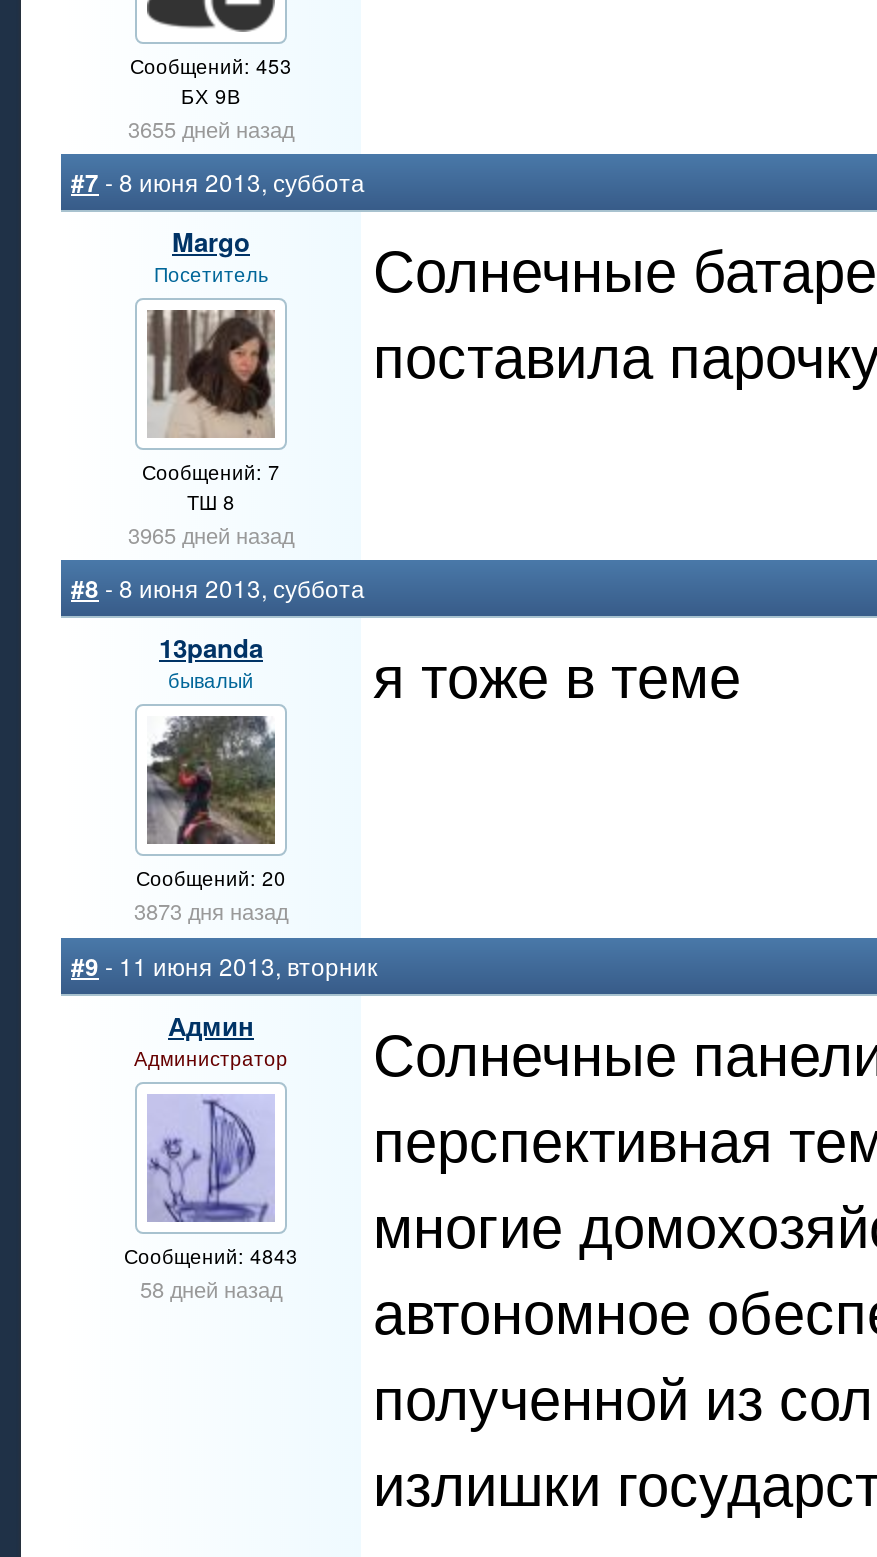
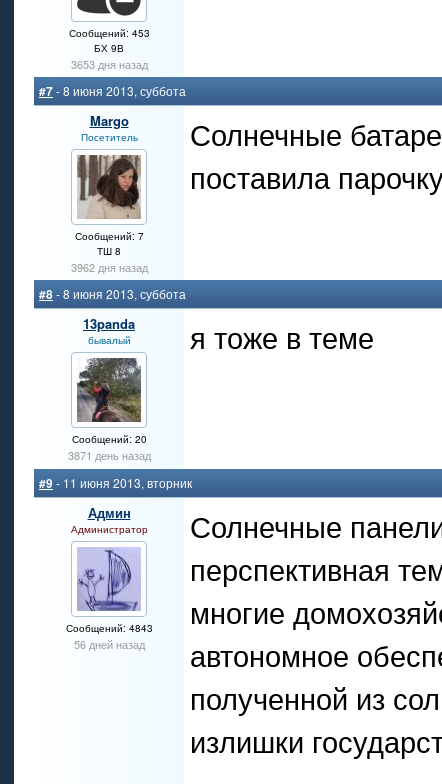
- 3655 дней назад
+ 3653 дня назад

- 3965 дней назад
+ 3962 дня назад

- 3873 дня назад
+ 3871 день назад

- 58 дней назад
+ 56 дней назад
